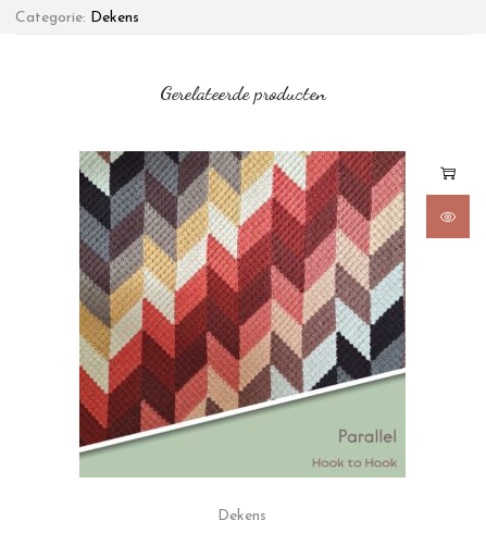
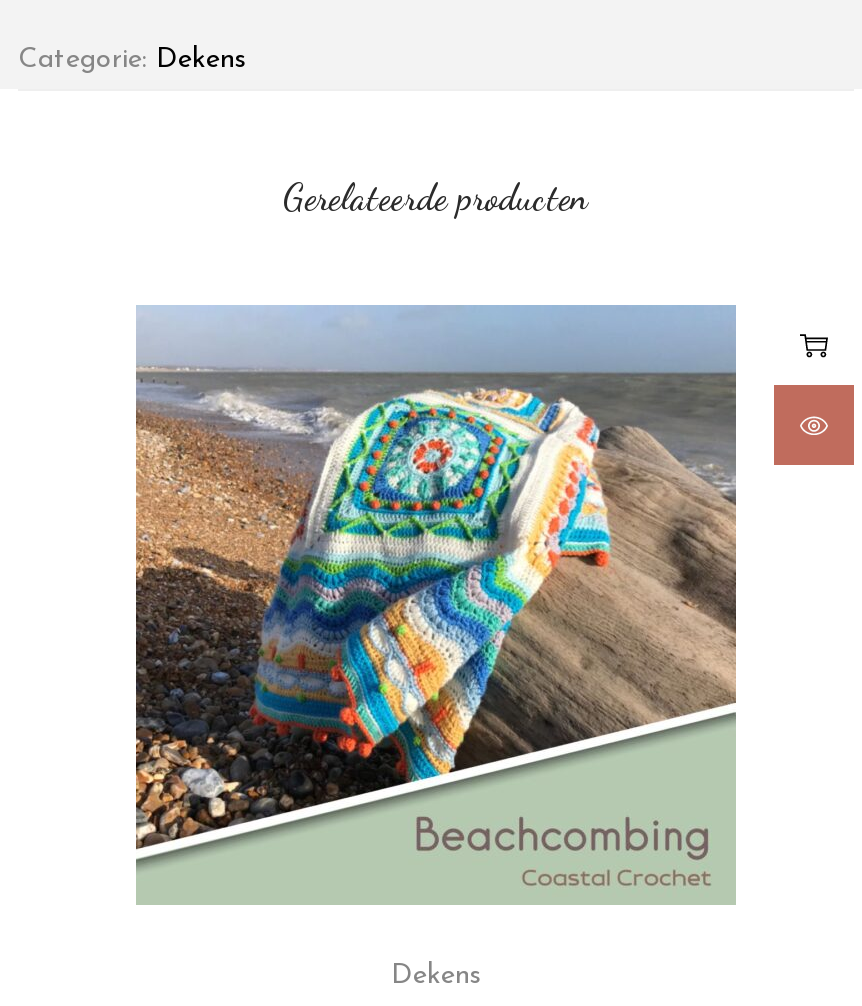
- [image]
+ [image]
